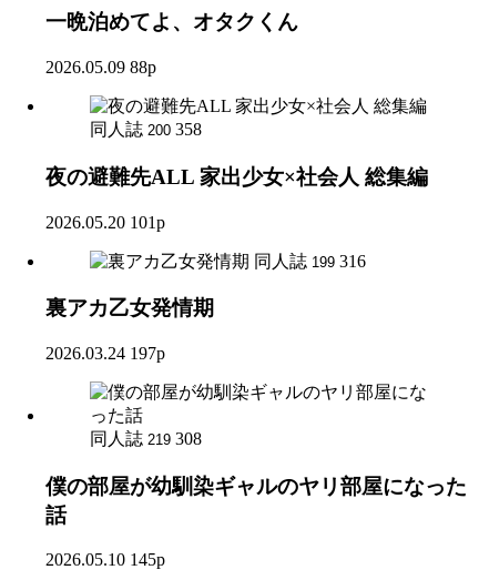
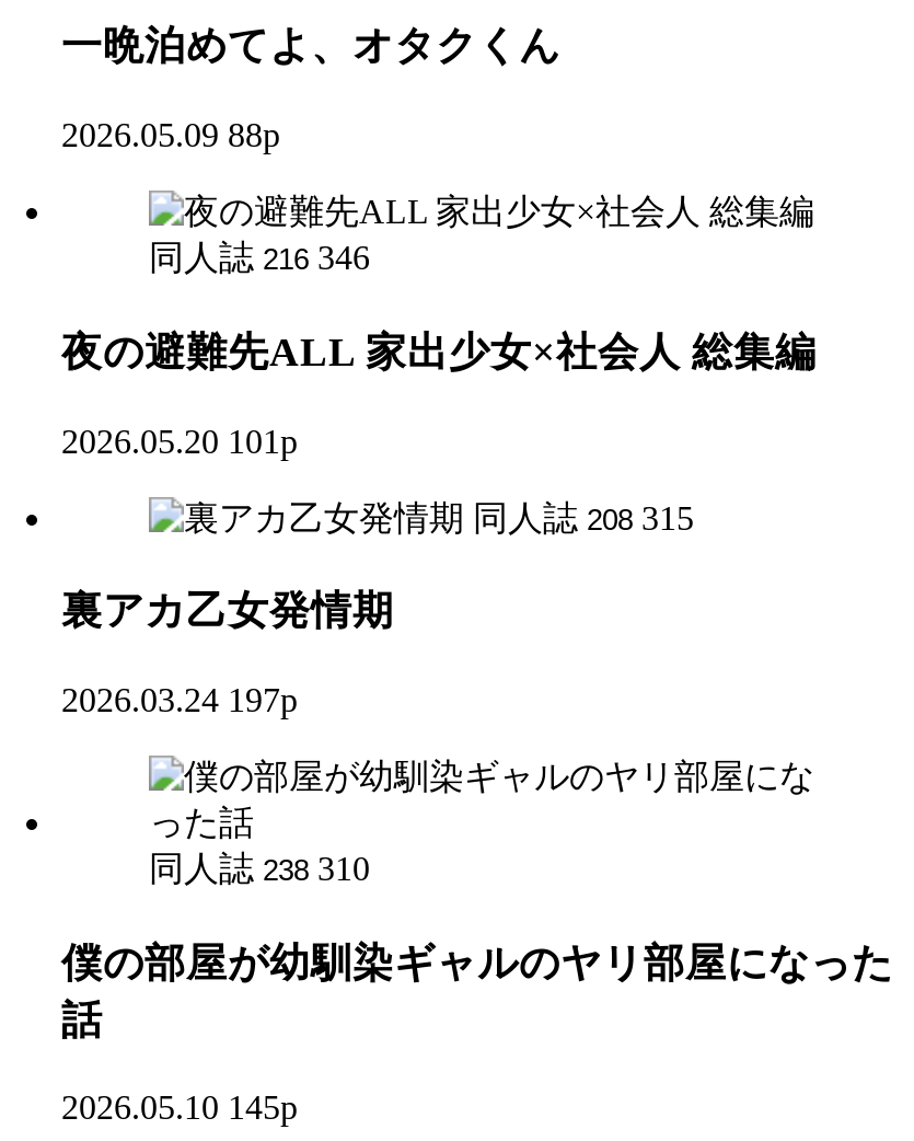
- 同人誌 200 358
+ 同人誌 216 346

- 同人誌 199 316
+ 同人誌 208 315

- 同人誌 219 308
+ 同人誌 238 310
